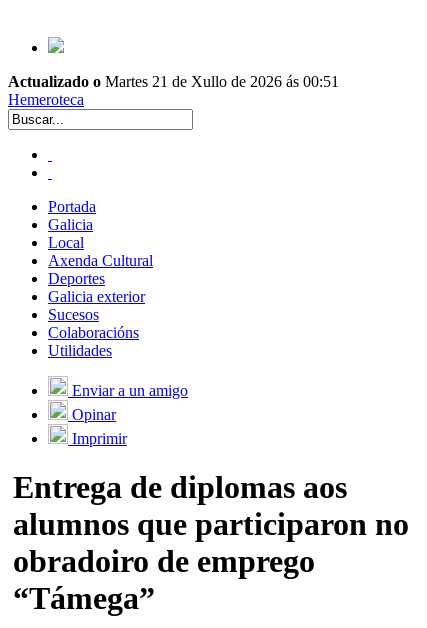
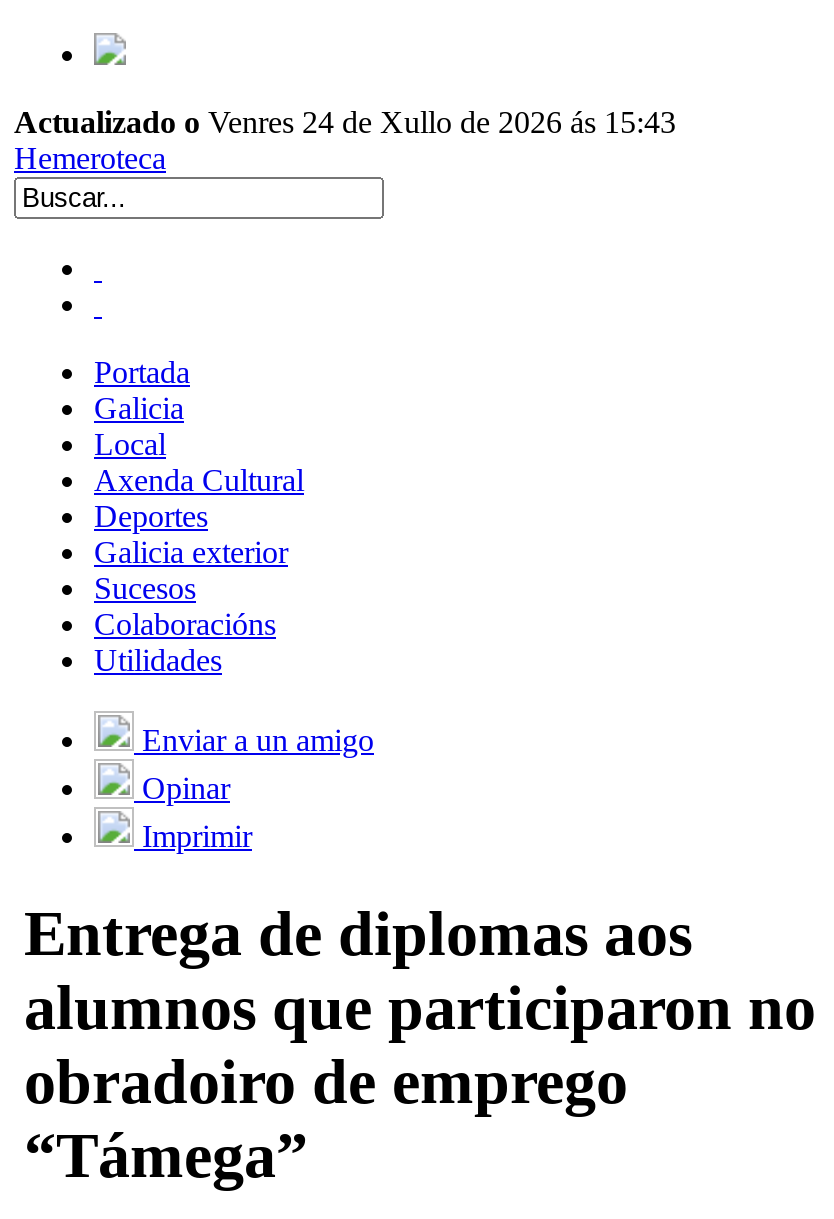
- Actualizado o Martes 21 de Xullo de 2026 ás 00:51
+ Actualizado o Venres 24 de Xullo de 2026 ás 15:43
